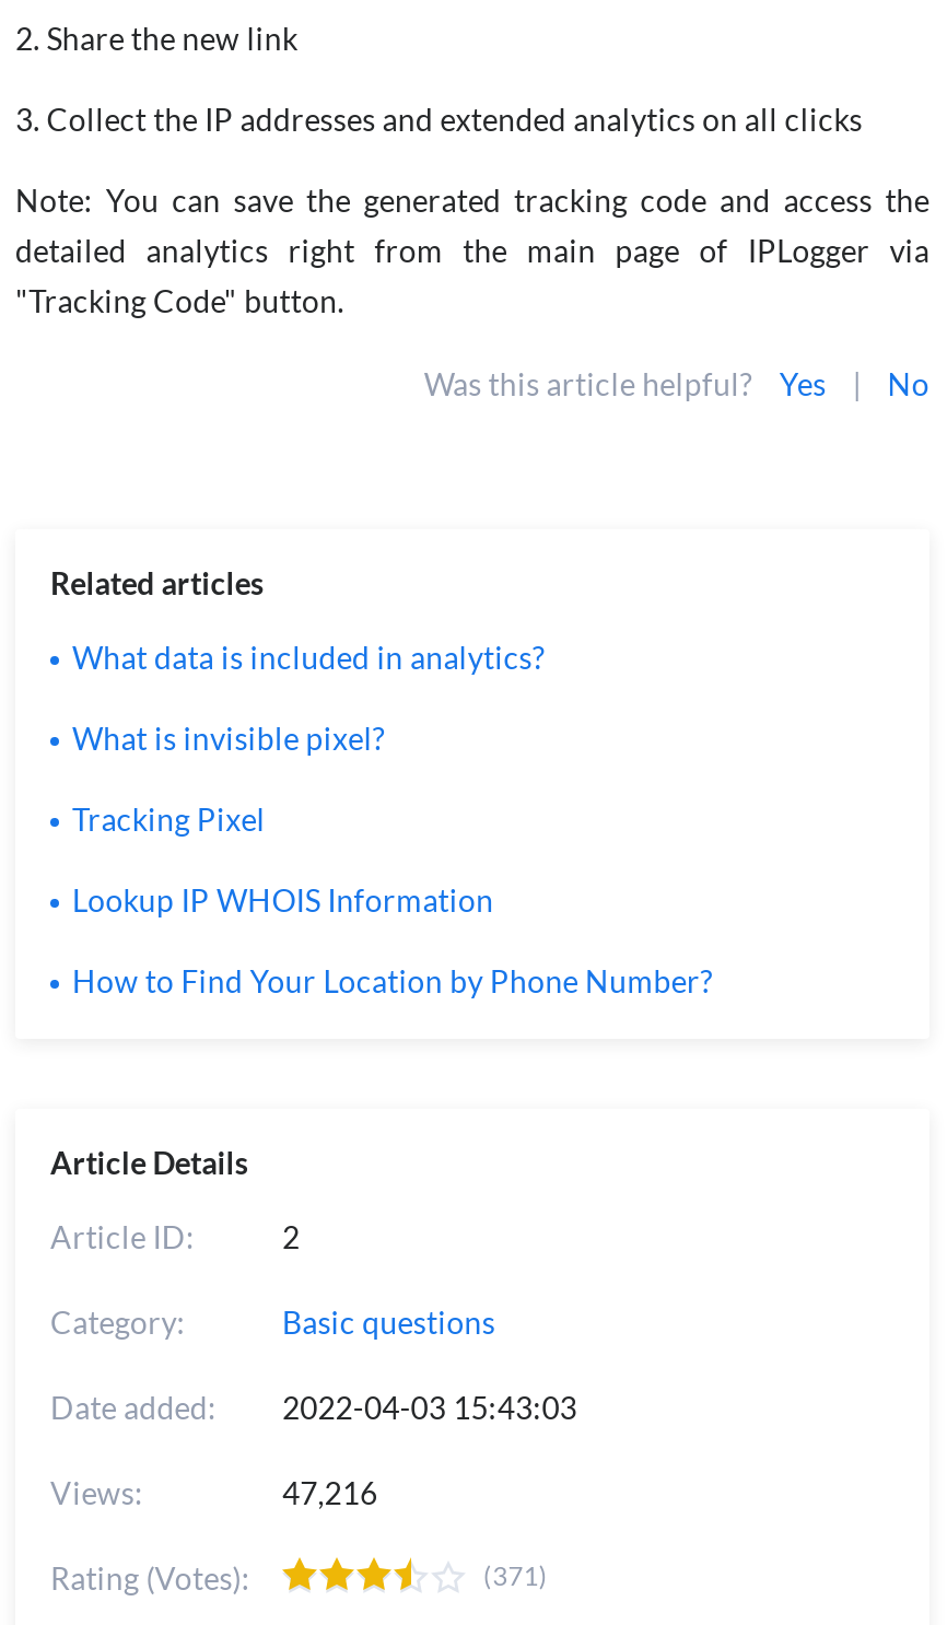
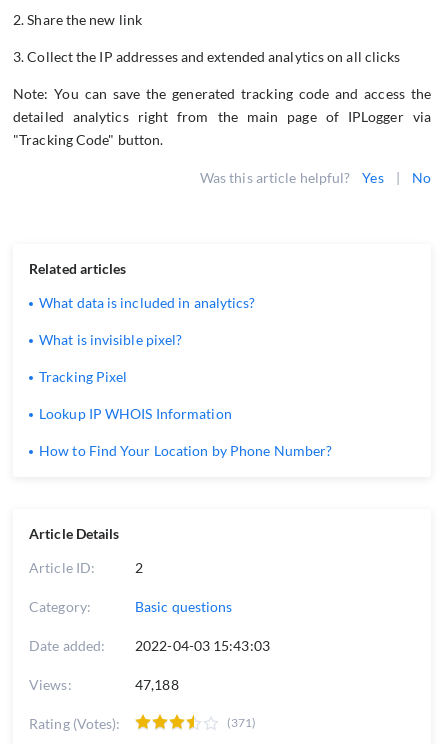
- 47,216
+ 47,188
